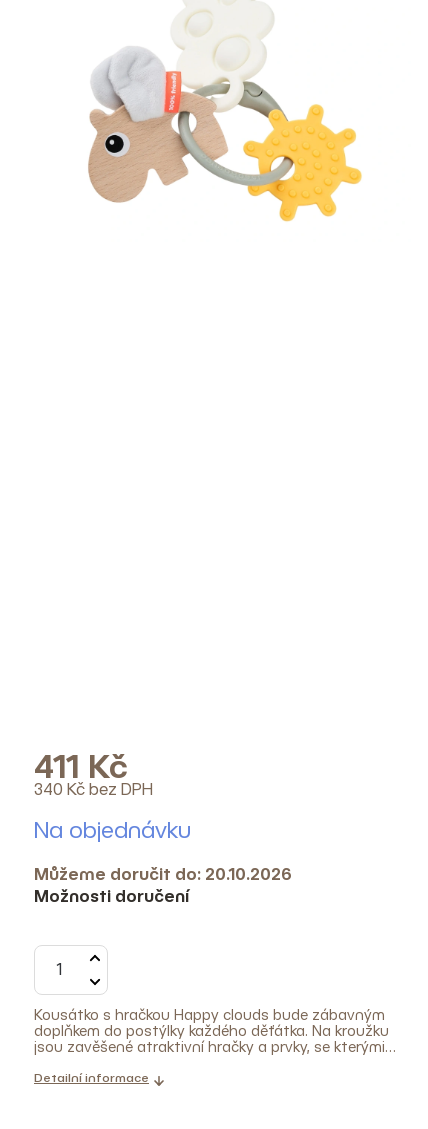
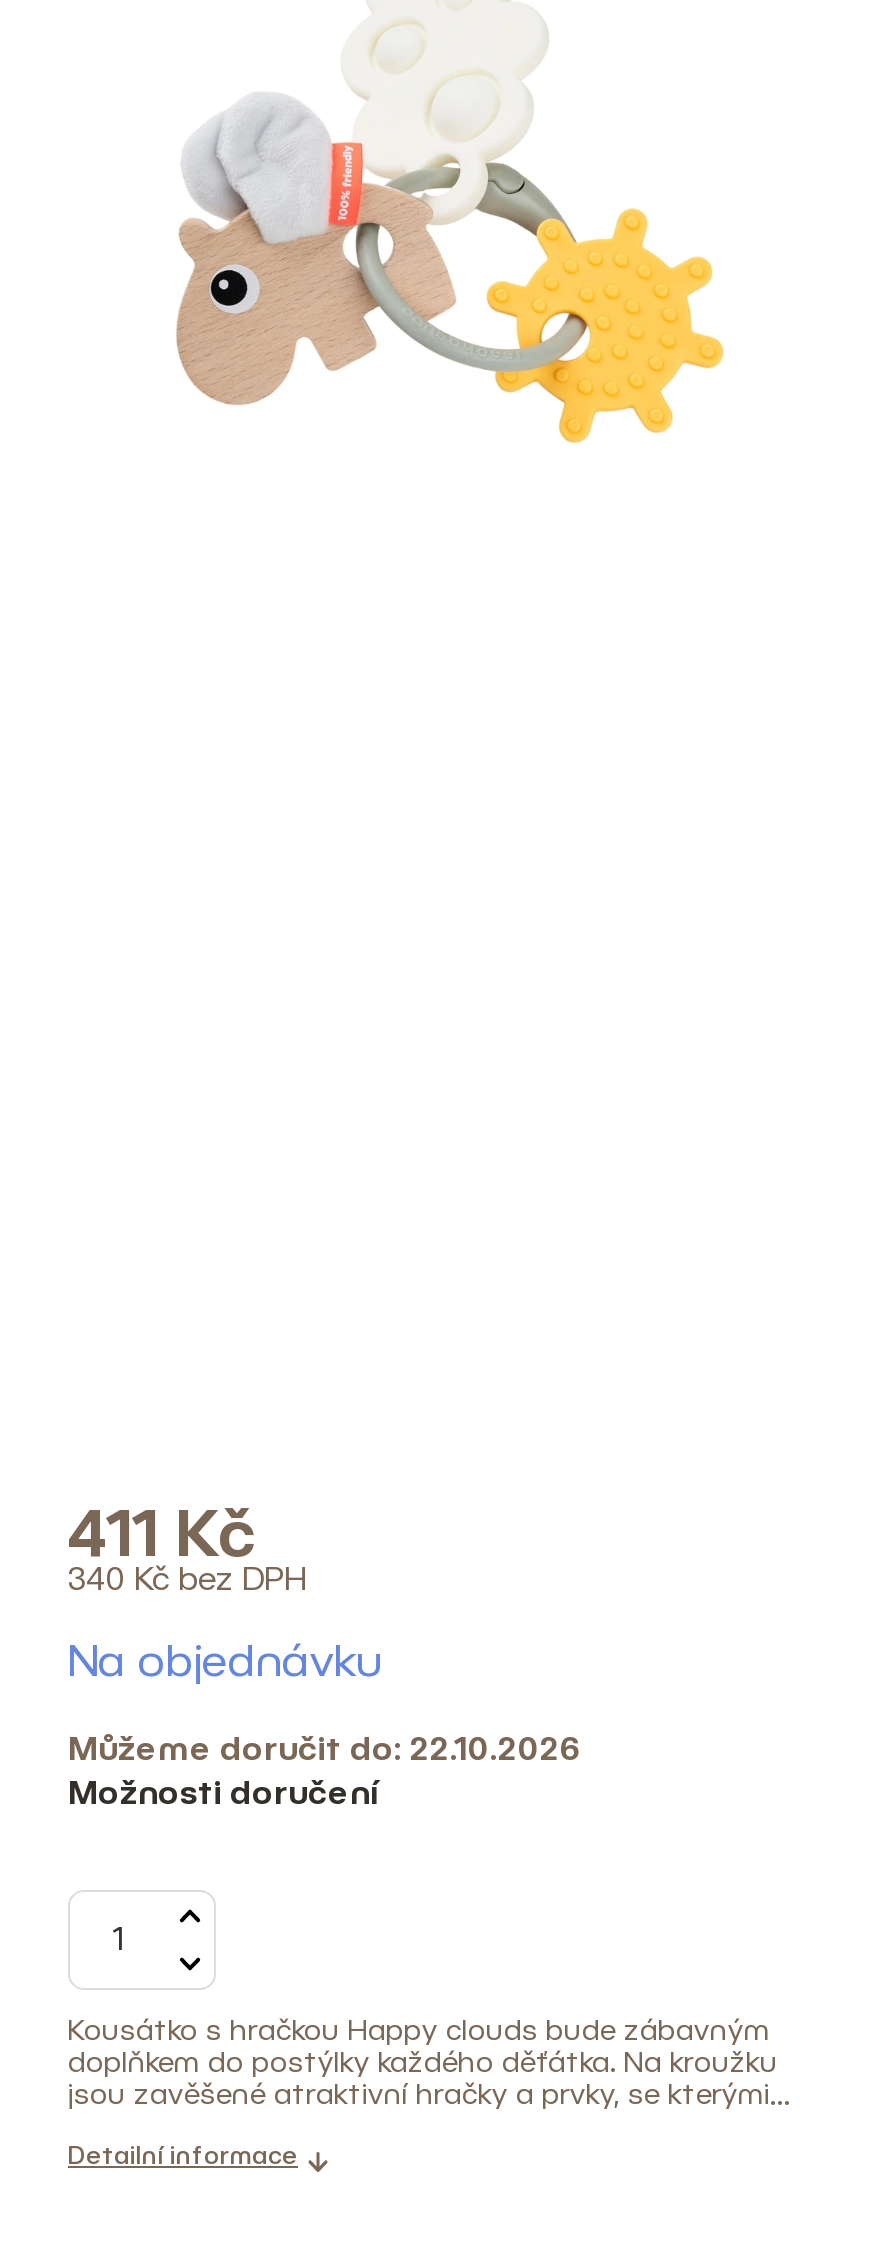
- Můžeme doručit do: 20.10.2026
+ Můžeme doručit do: 22.10.2026
